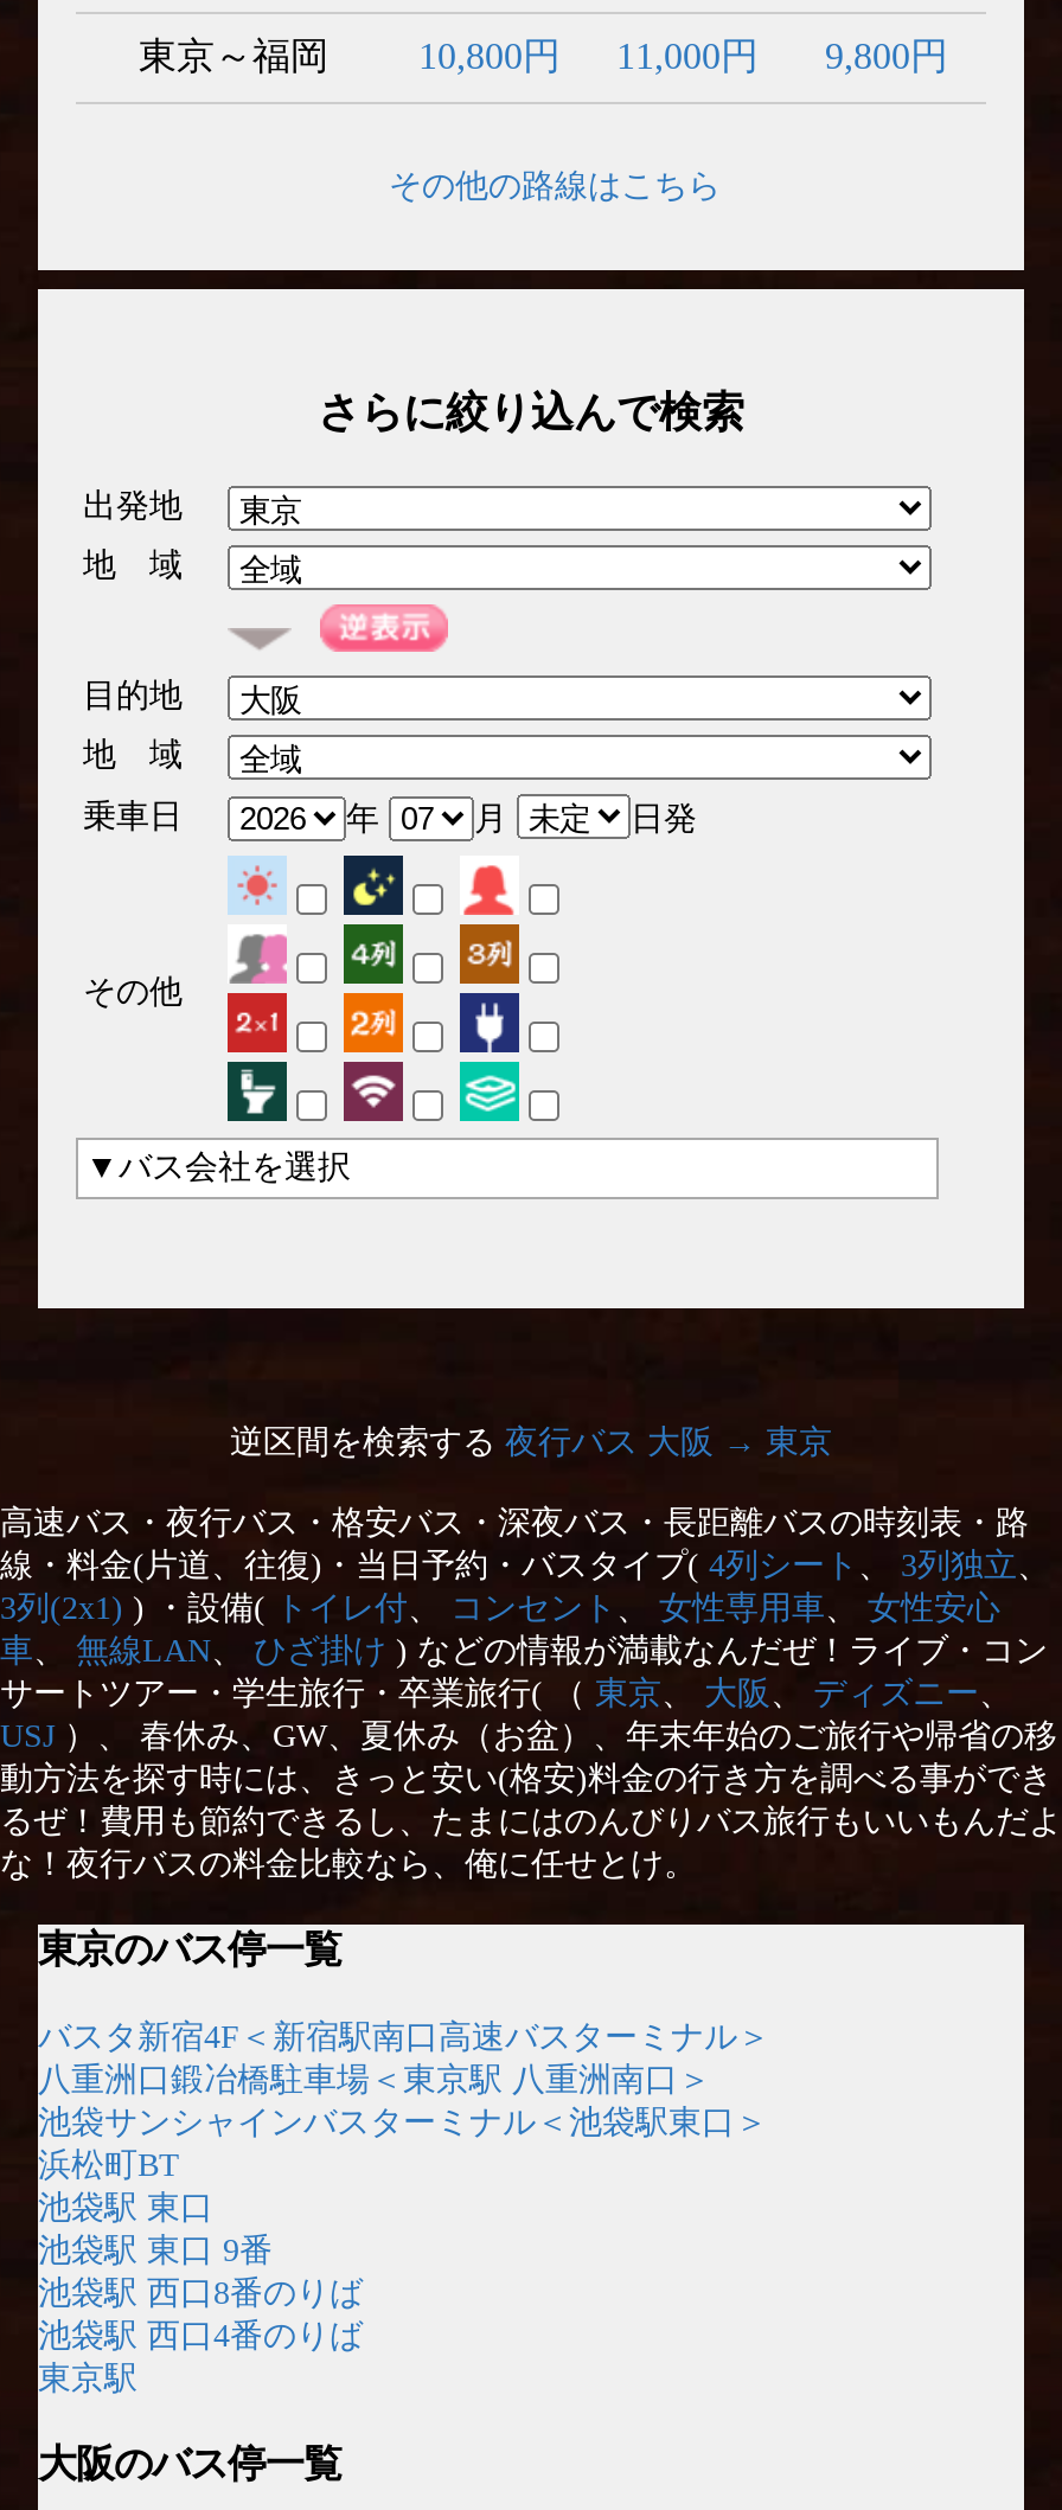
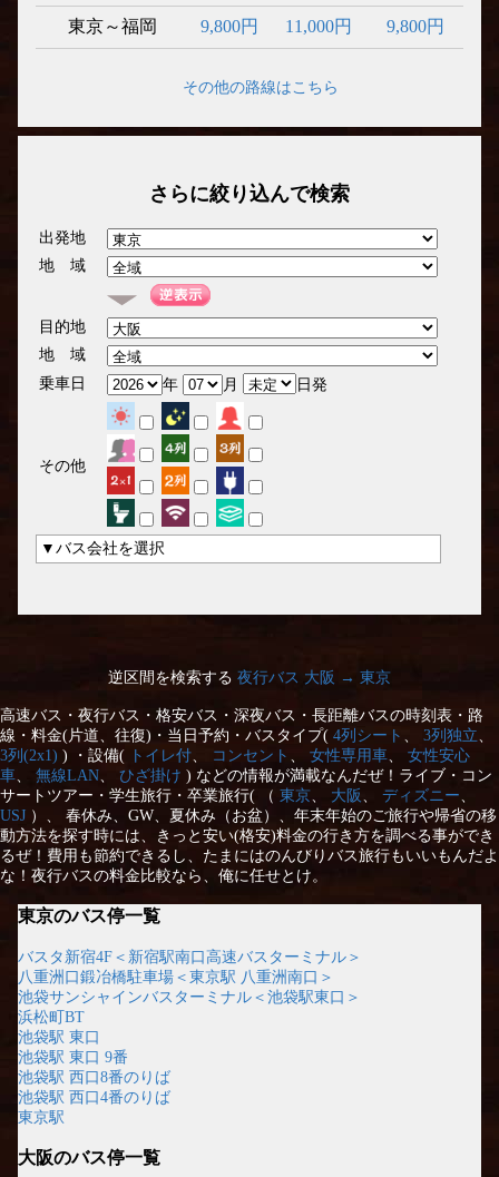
- 10,800円 11,000円 9,800円
+ 9,800円 11,000円 9,800円
